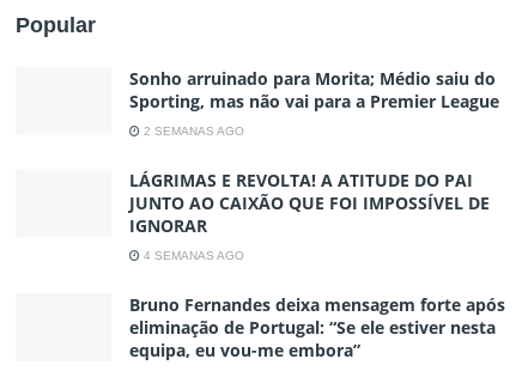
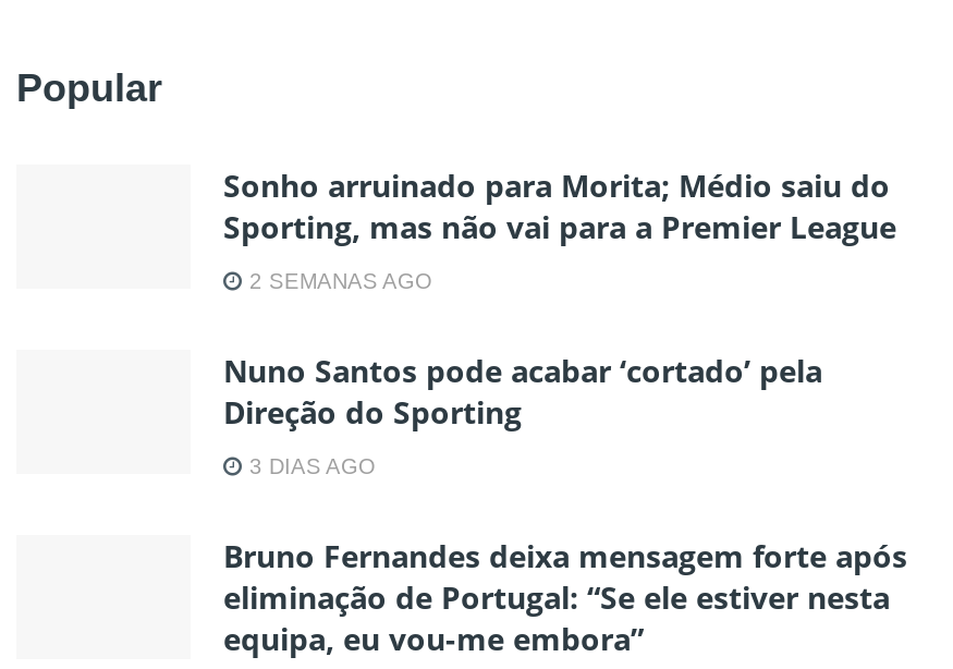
- LÁGRIMAS E REVOLTA! A ATITUDE DO PAI
- JUNTO AO CAIXÃO QUE FOI IMPOSSÍVEL DE
- IGNORAR
+ Nuno Santos pode acabar ‘cortado’ pela
+ Direção do Sporting

- 4 SEMANAS AGO
+ 3 DIAS AGO
